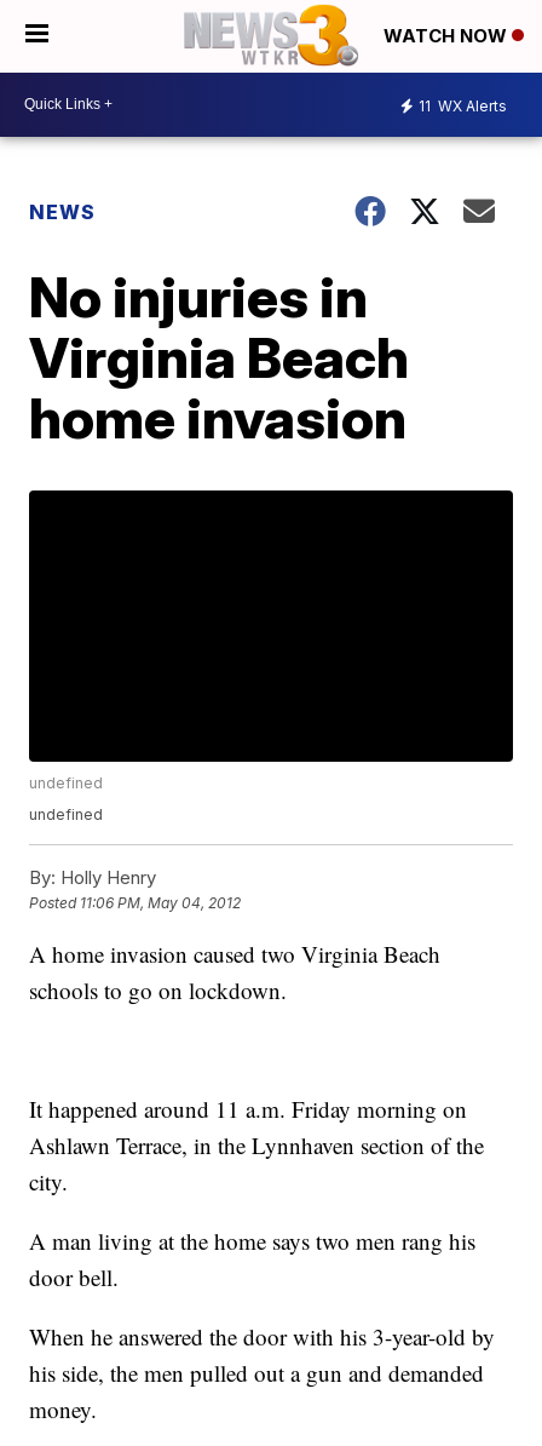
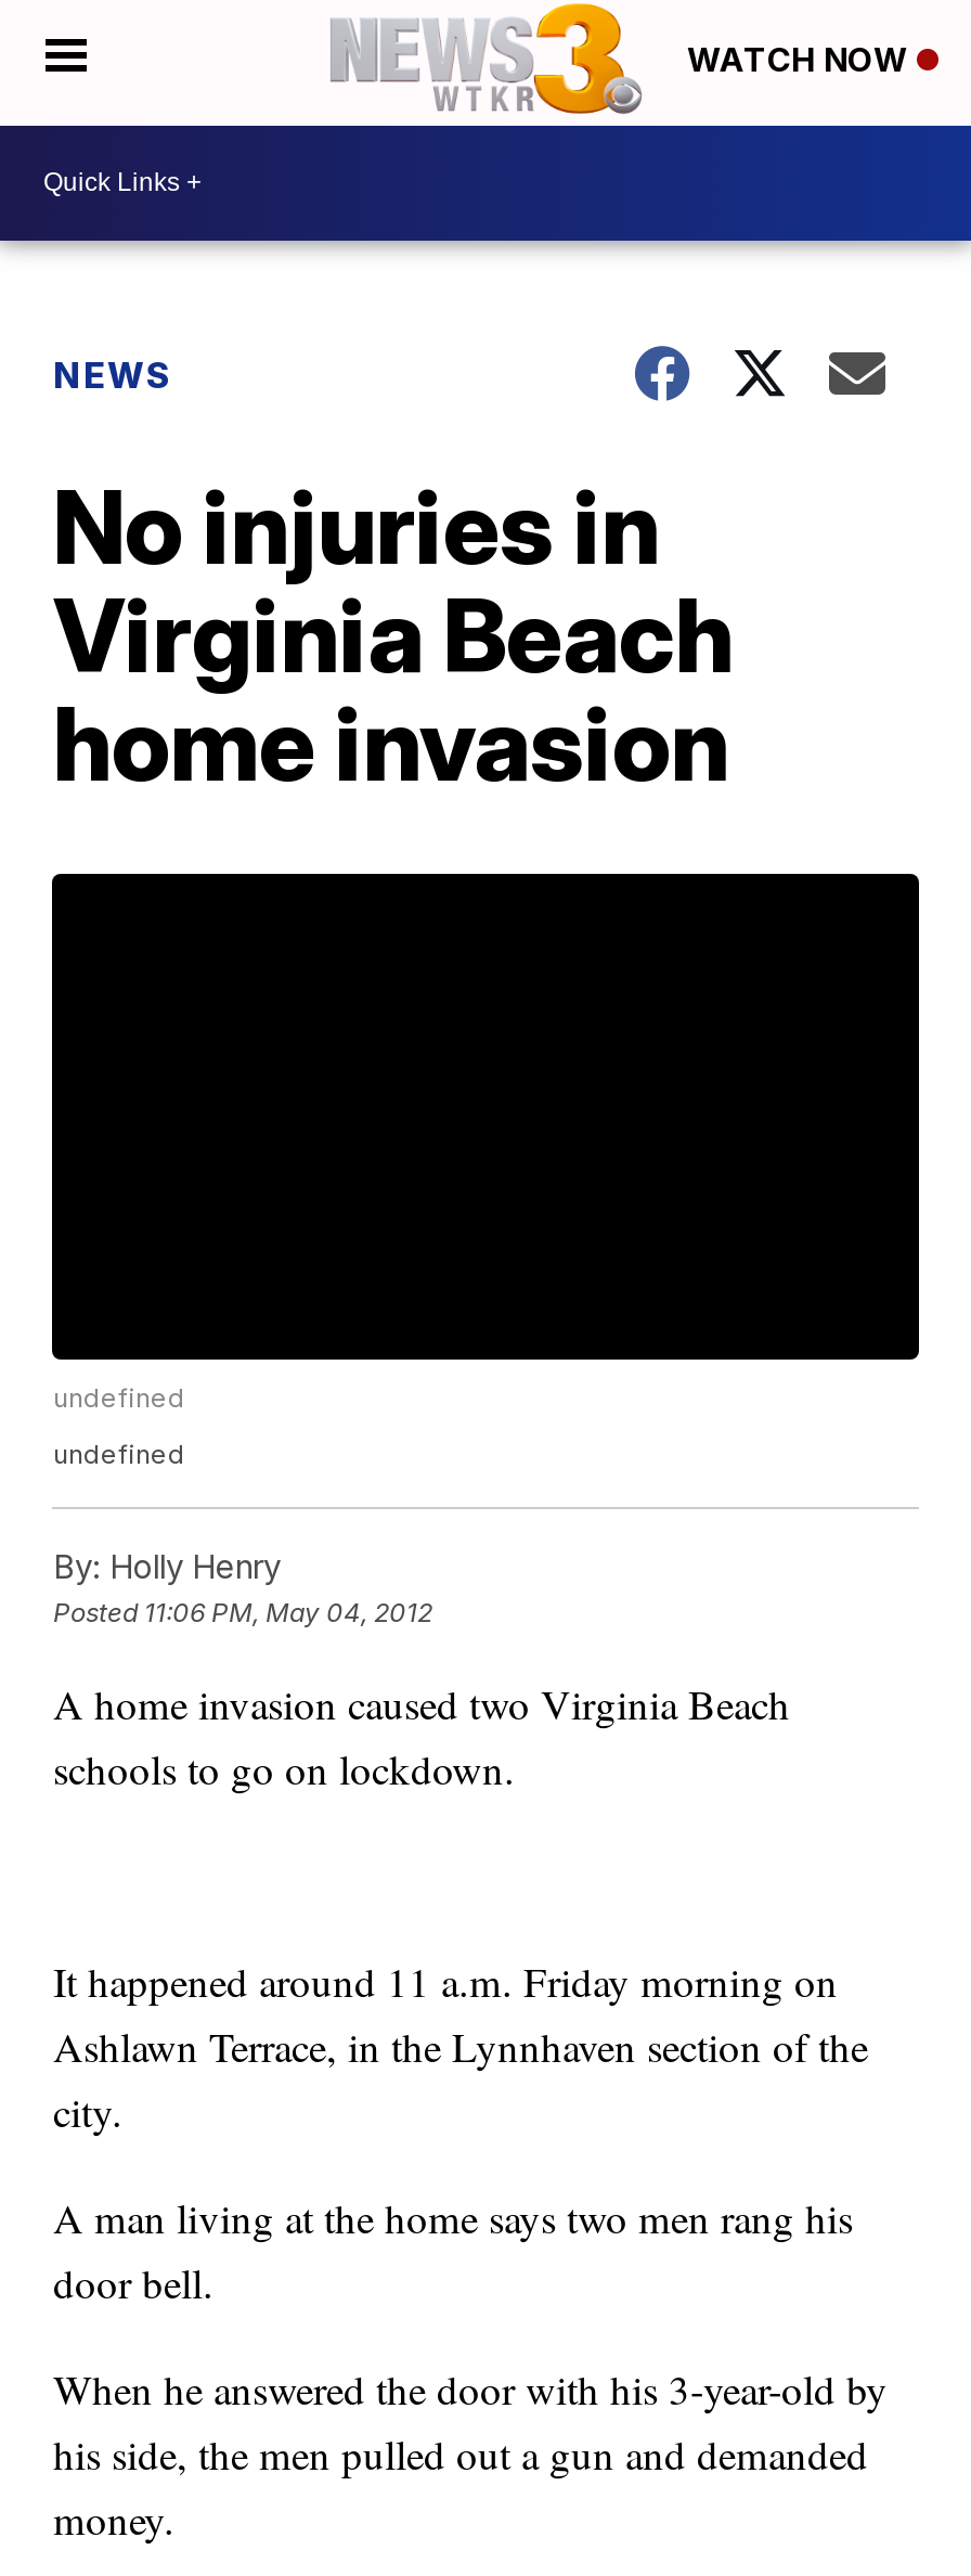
- 11 WX Alerts
